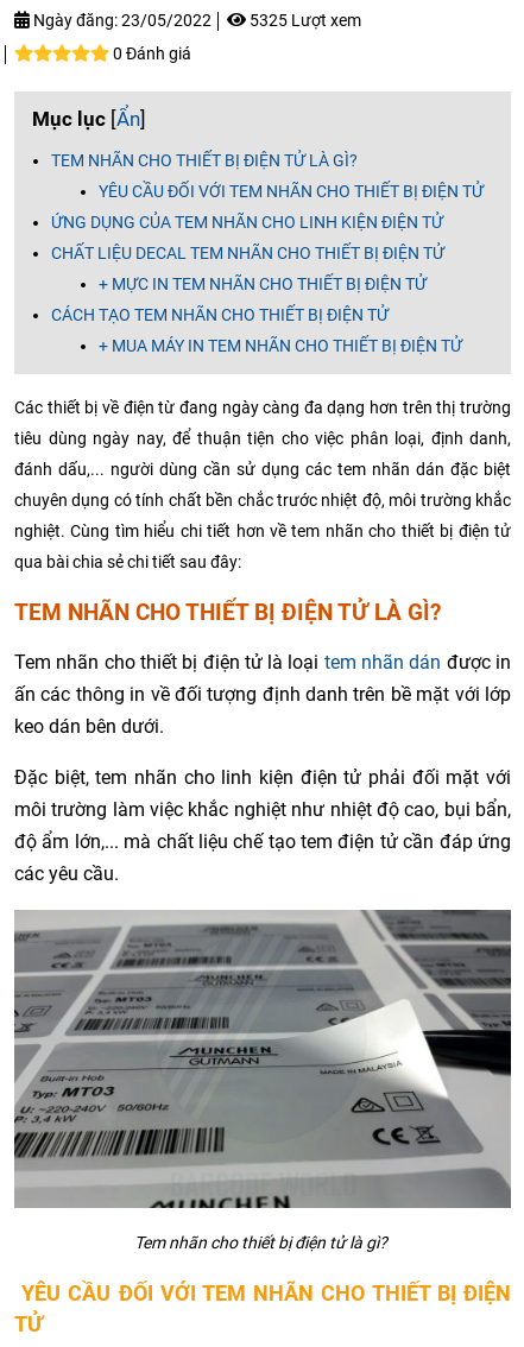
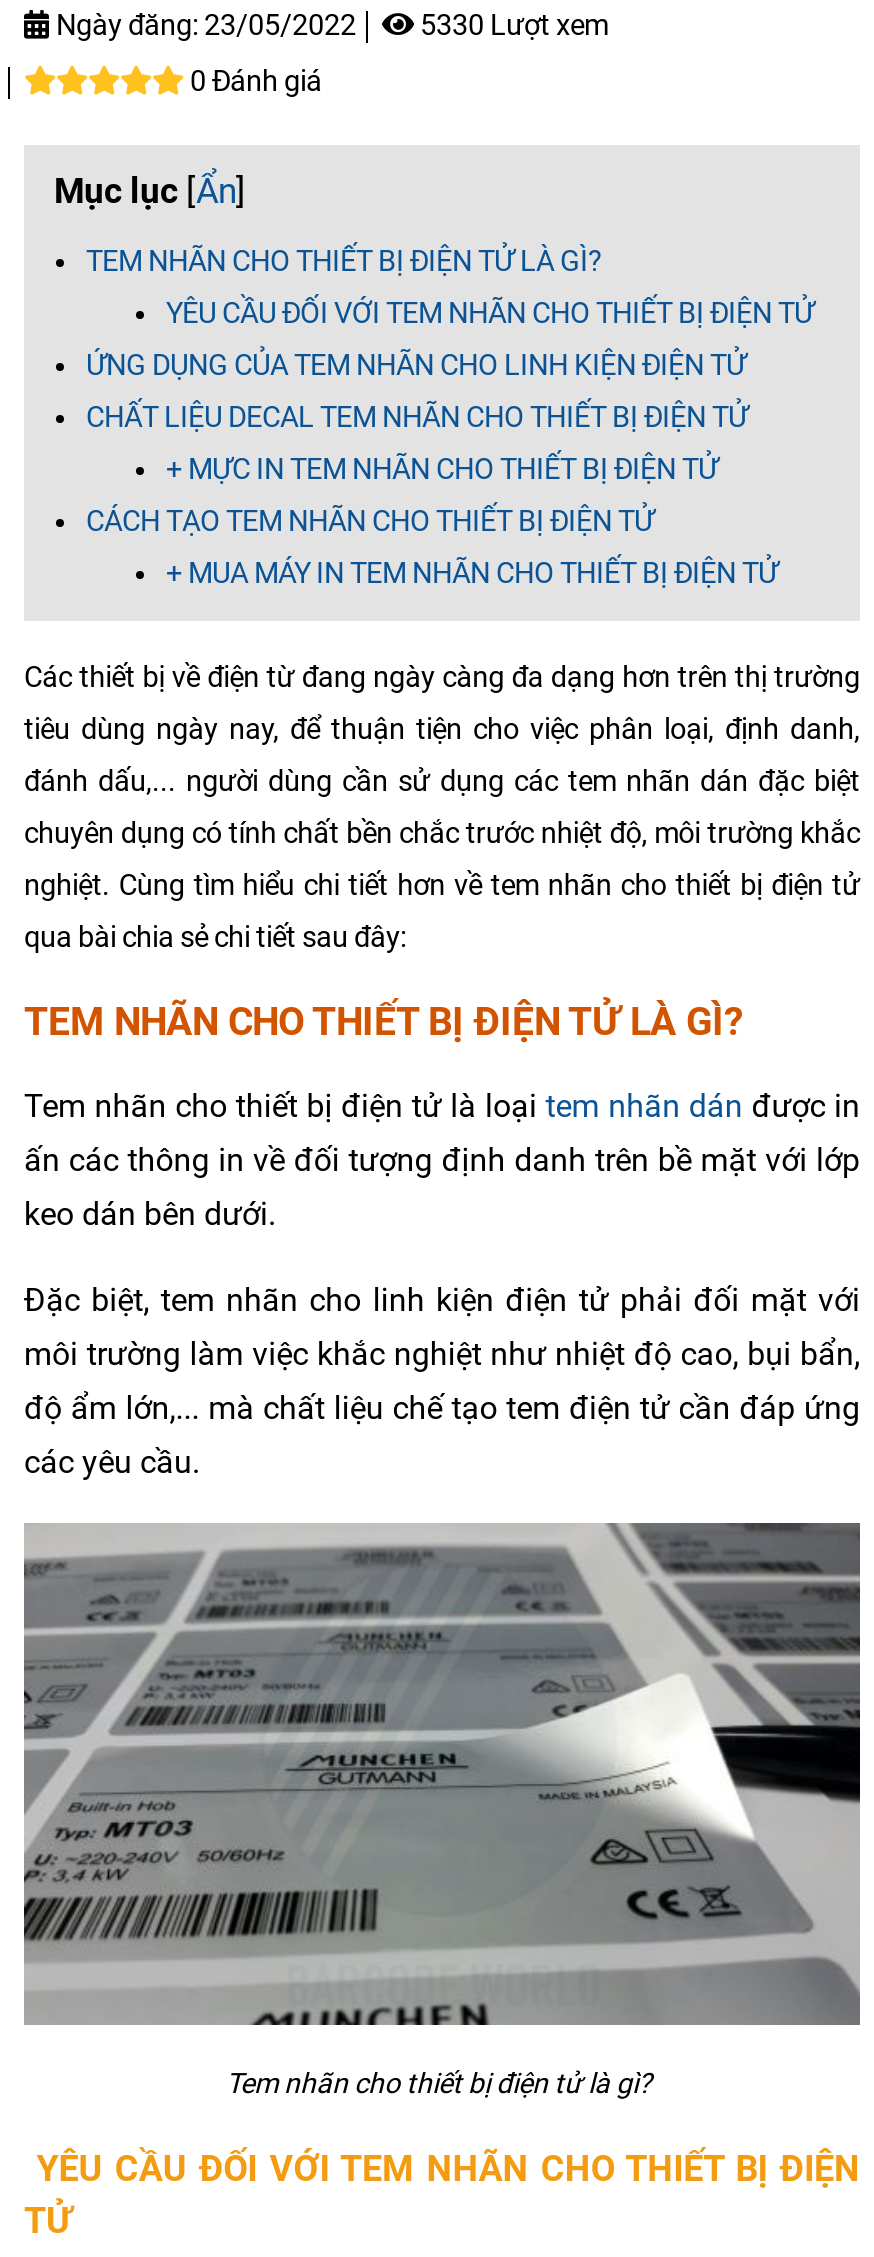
- Ngày đăng: 23/05/2022 5325 Lượt xem
+ Ngày đăng: 23/05/2022 5330 Lượt xem
